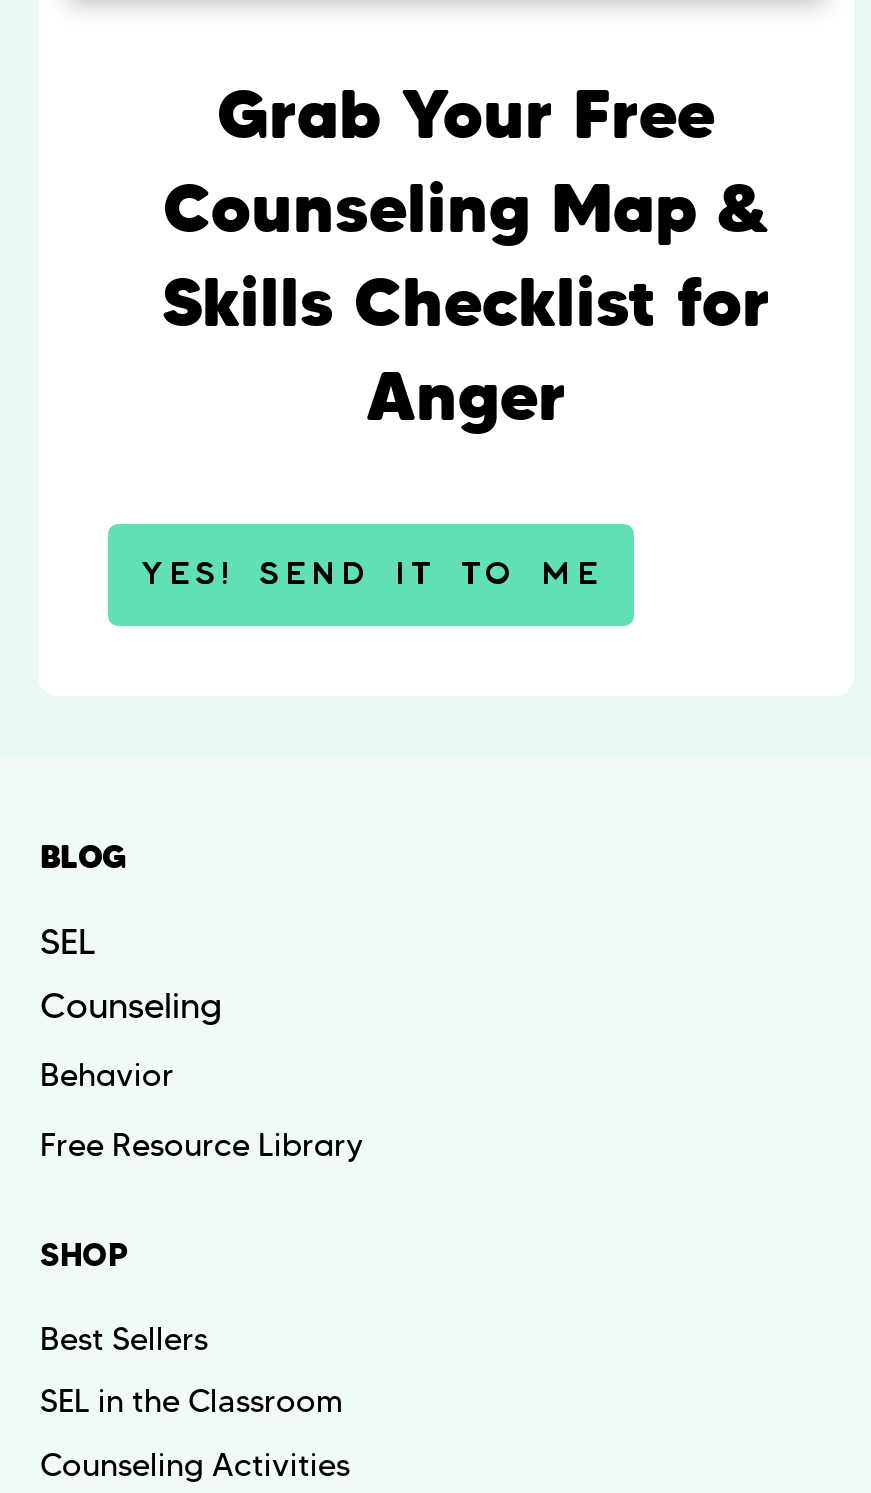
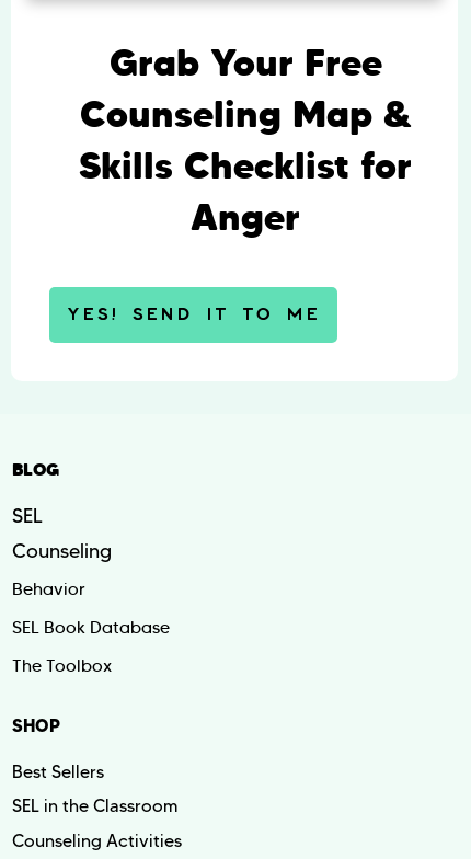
- Free Resource Library
+ SEL Book Database
+ The Toolbox
